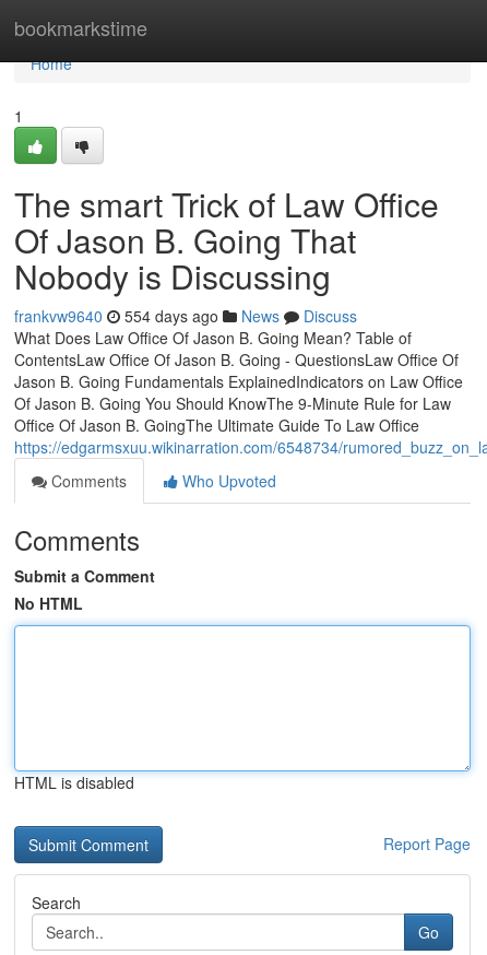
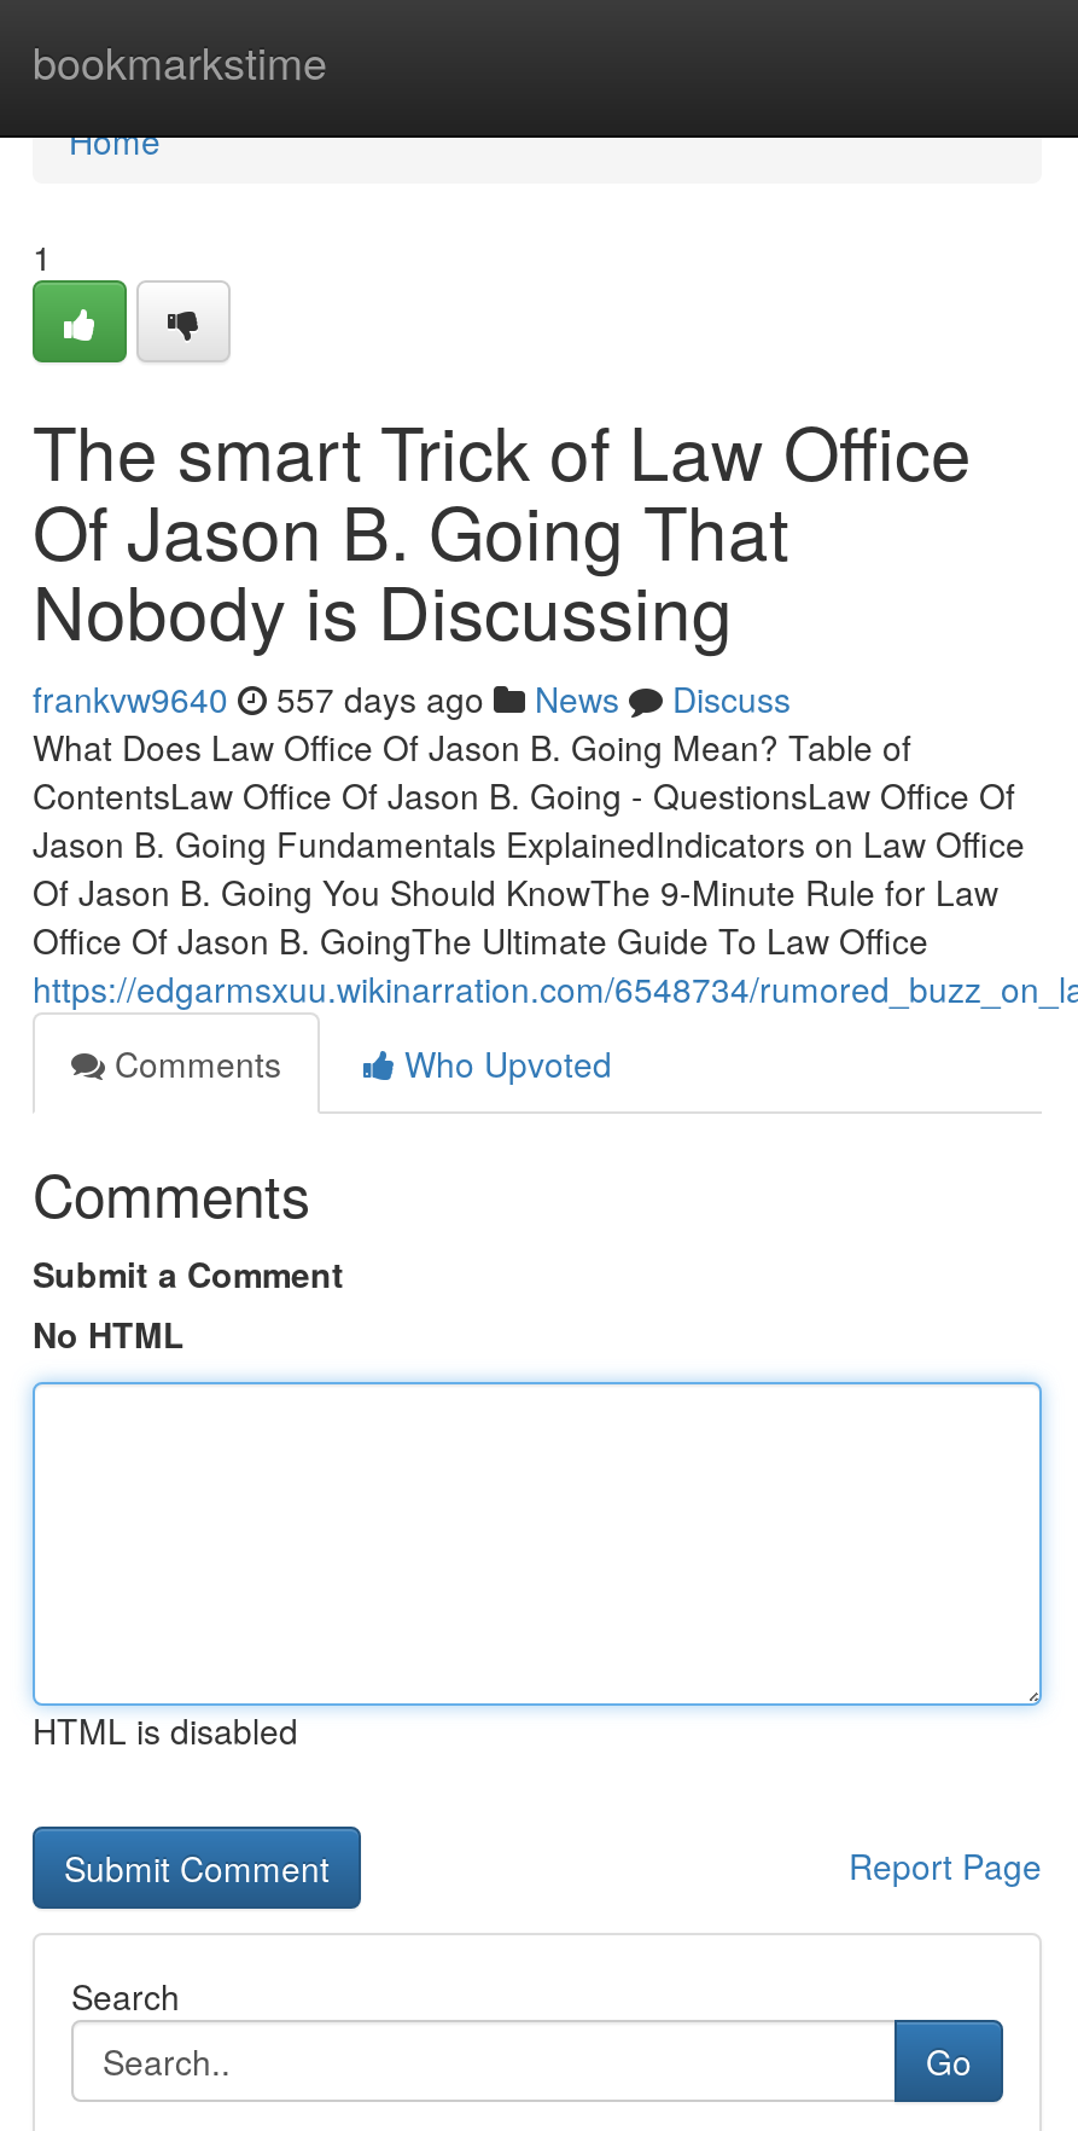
- frankvw9640 554 days ago News Discuss
+ frankvw9640 557 days ago News Discuss
